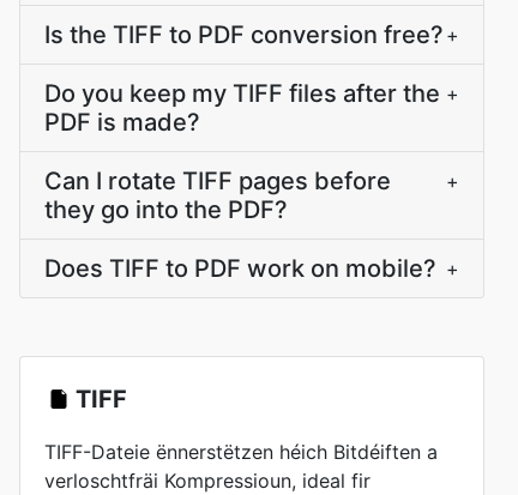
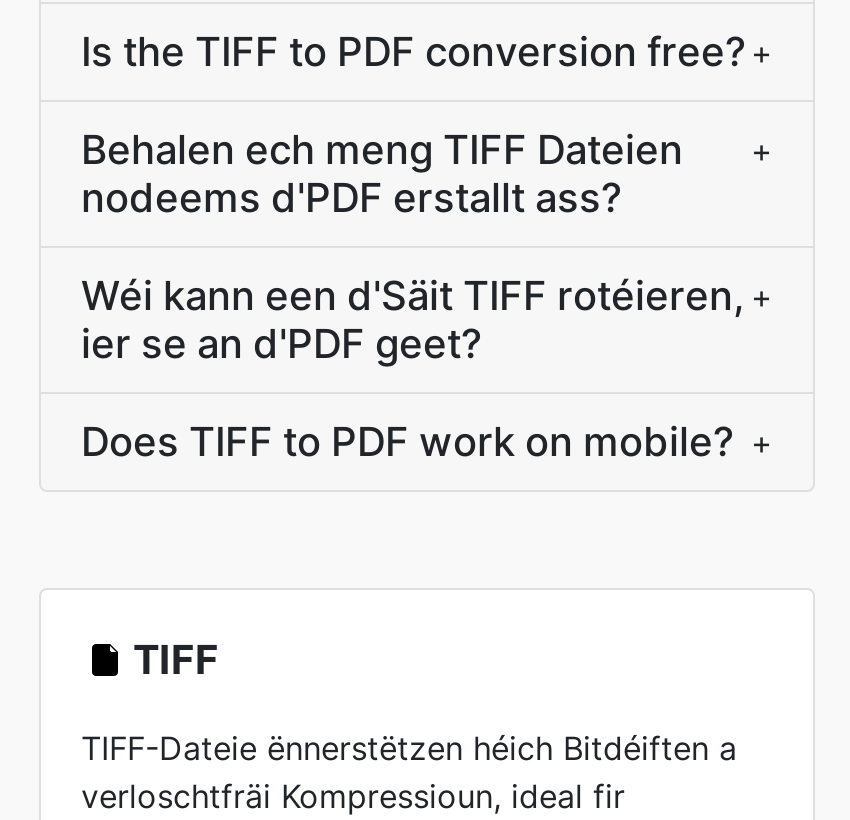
- Do you keep my TIFF files after the
- PDF is made?
+ Behalen ech meng TIFF Dateien
+ nodeems d'PDF erstallt ass?

- Can I rotate TIFF pages before
- they go into the PDF?
+ Wéi kann een d'Säit TIFF rotéieren,
+ ier se an d'PDF geet?
